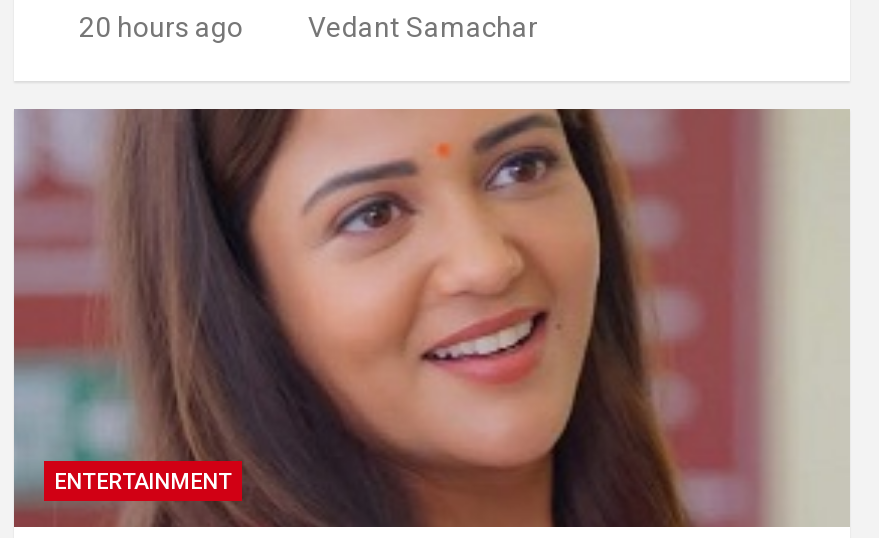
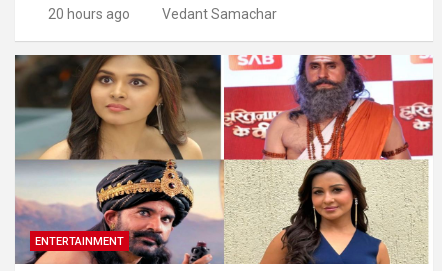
- [image]
+ [image]
